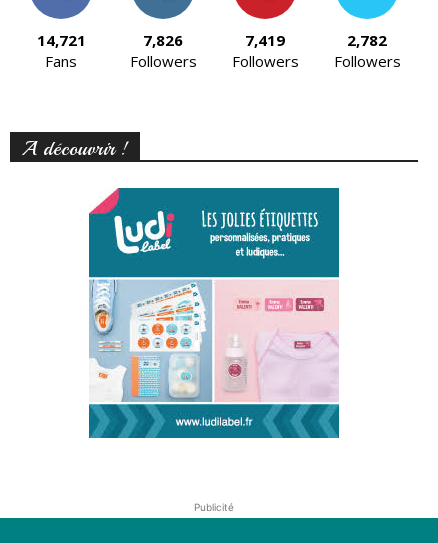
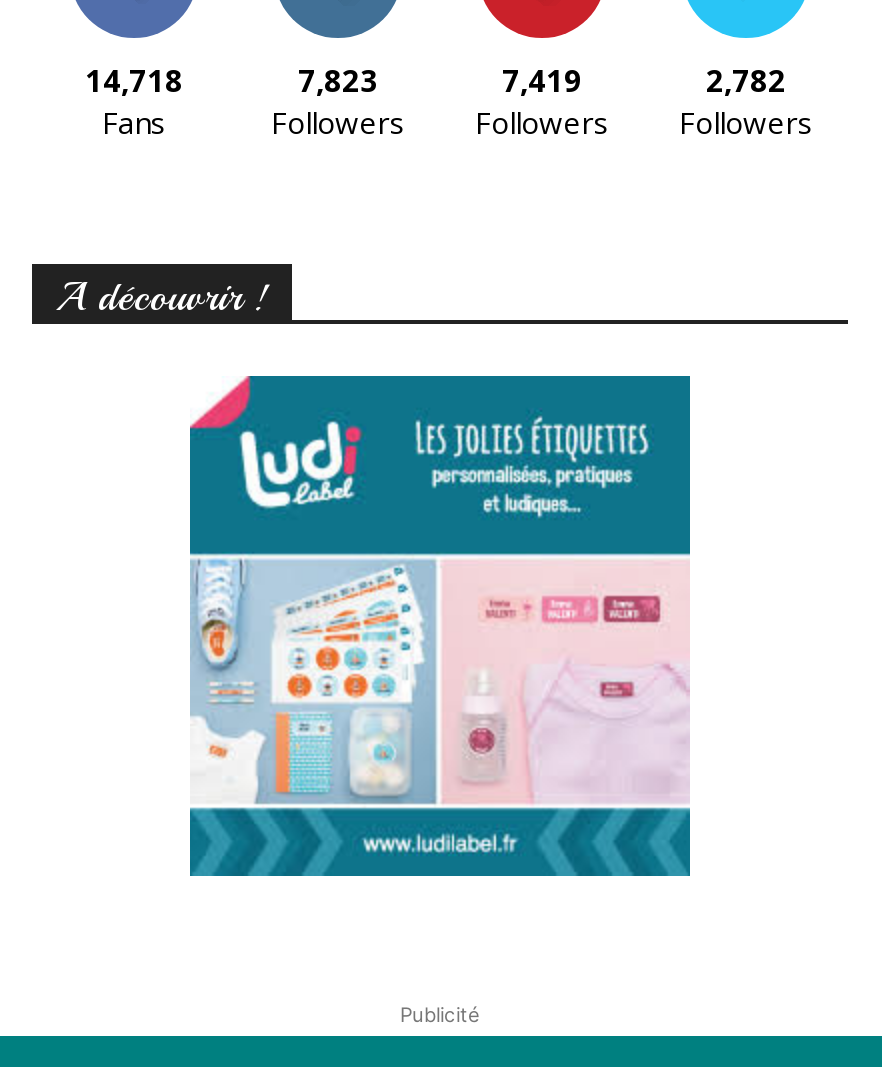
- 14,721
+ 14,718

- 7,826
+ 7,823
